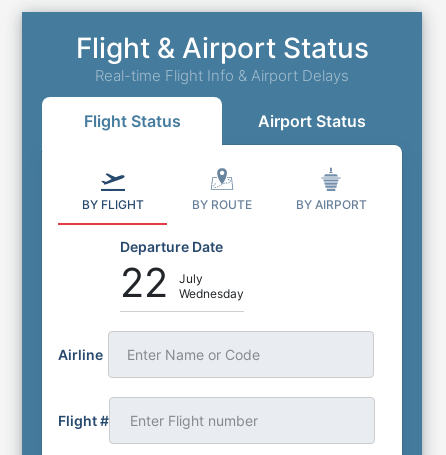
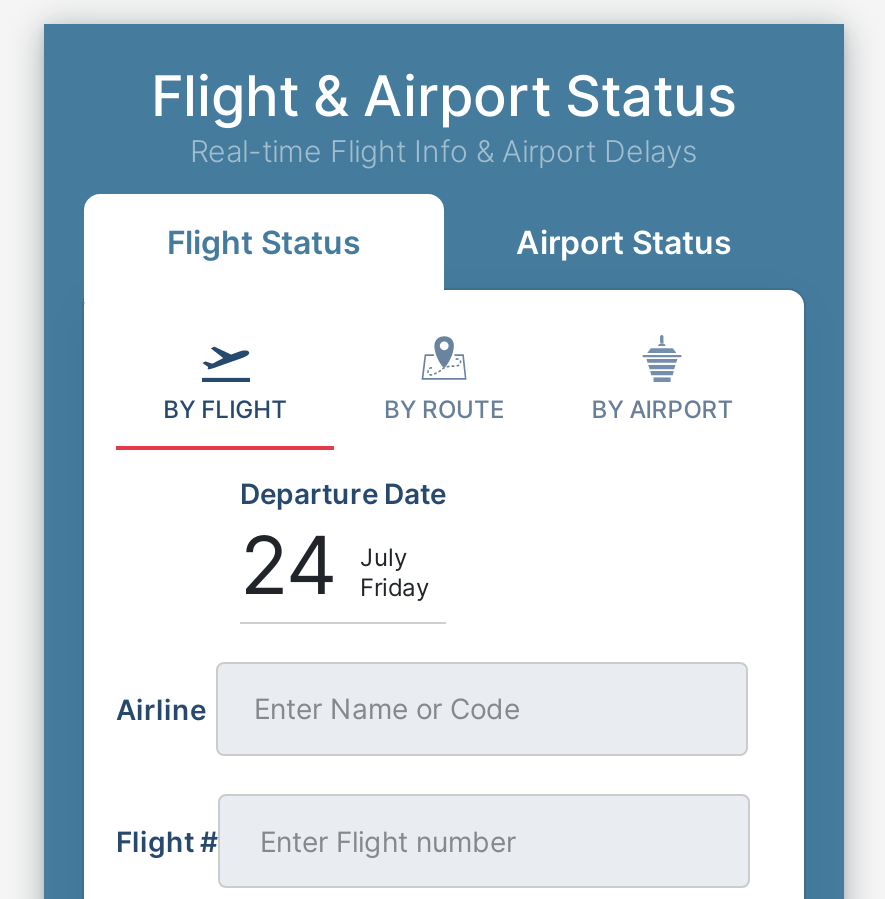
- 22
+ 24

- Wednesday
+ Friday
